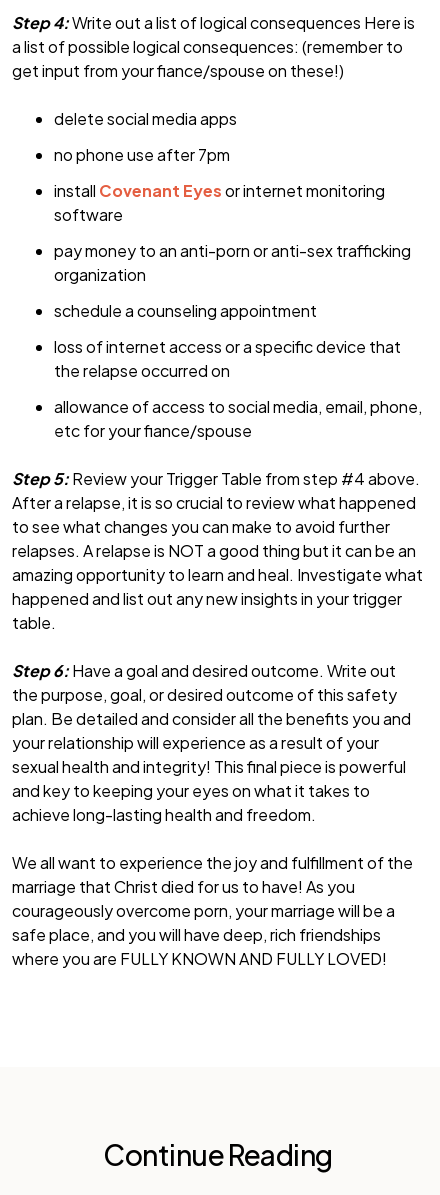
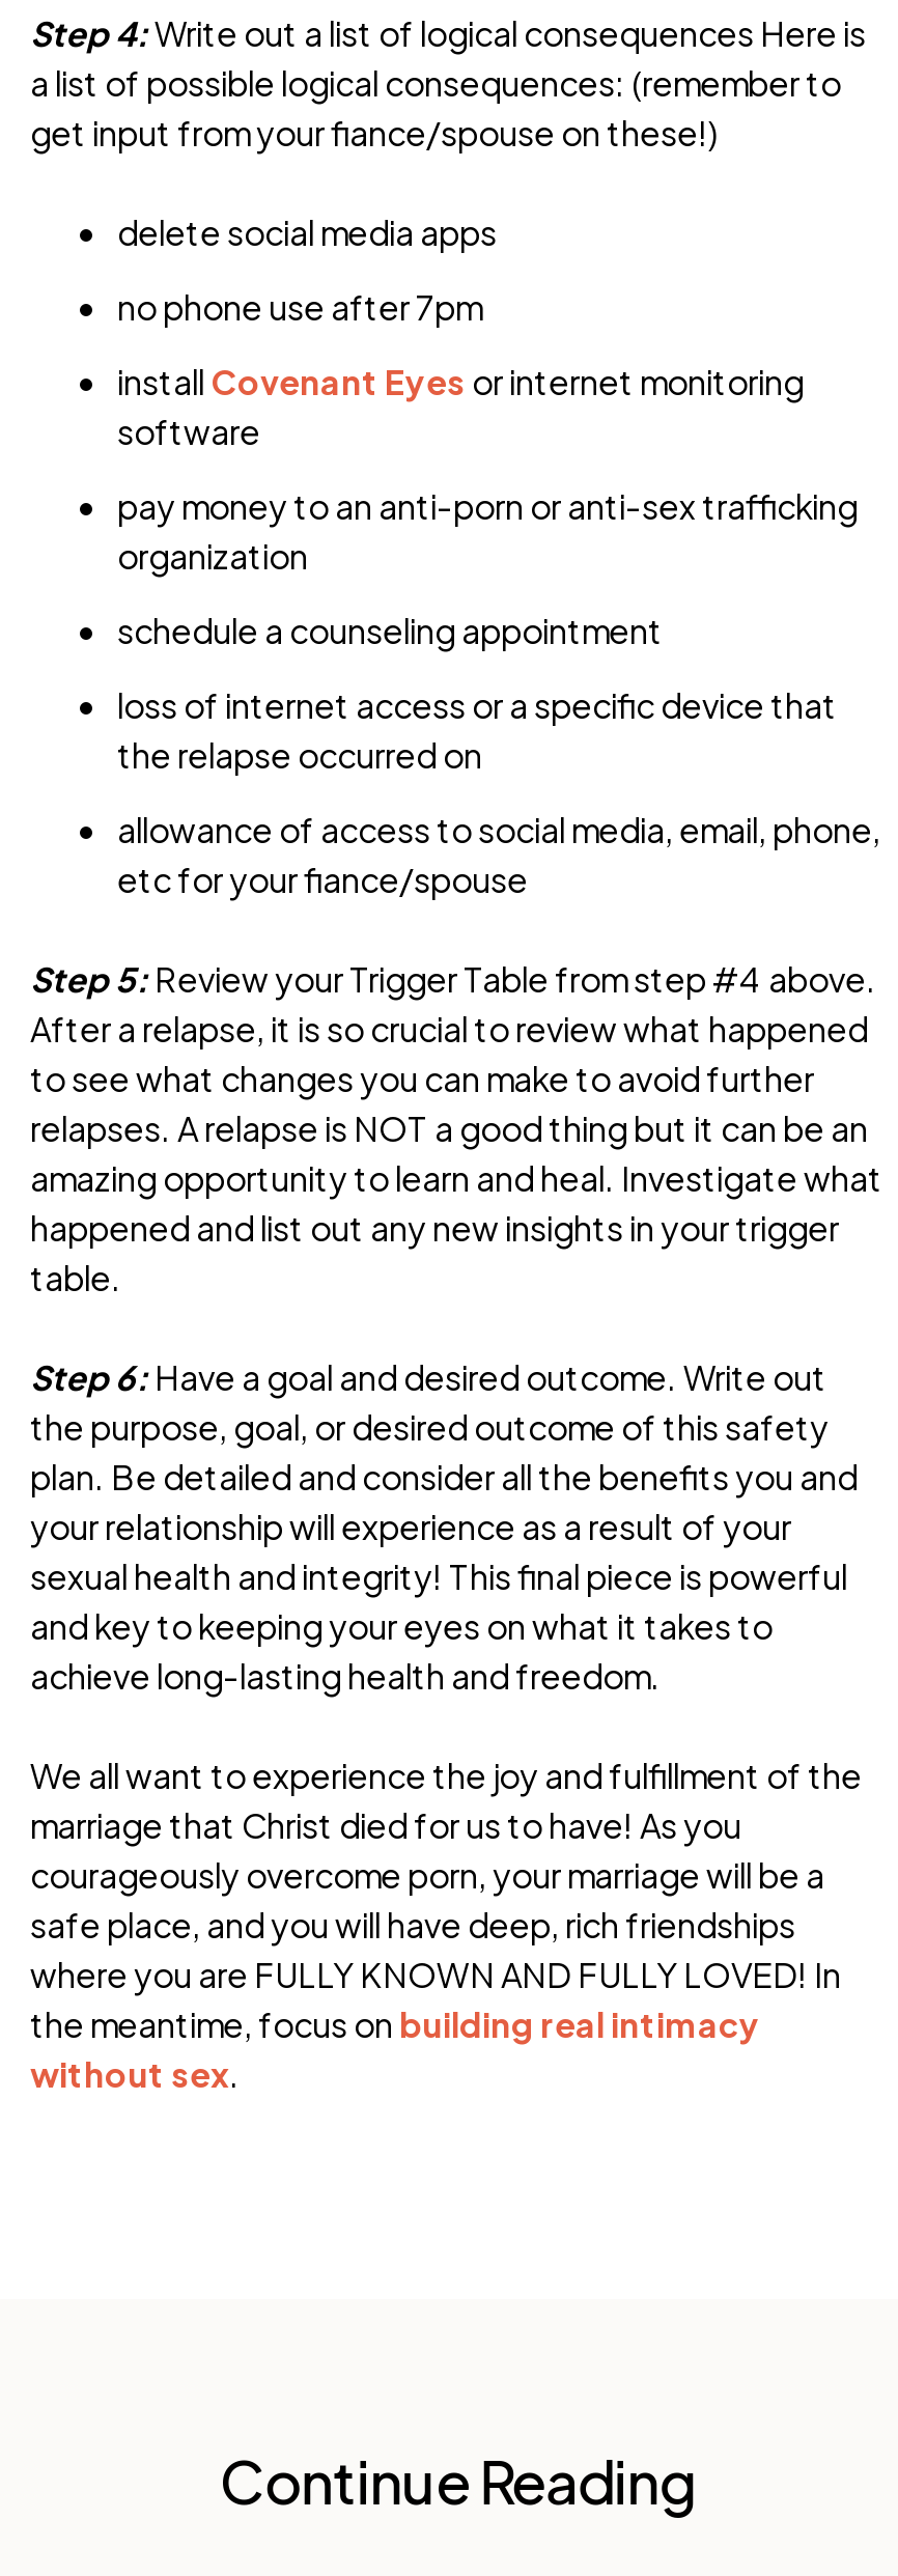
- where you are FULLY KNOWN AND FULLY LOVED!
+ where you are FULLY KNOWN AND FULLY LOVED! In
+ the meantime, focus on building real intimacy
+ without sex.
